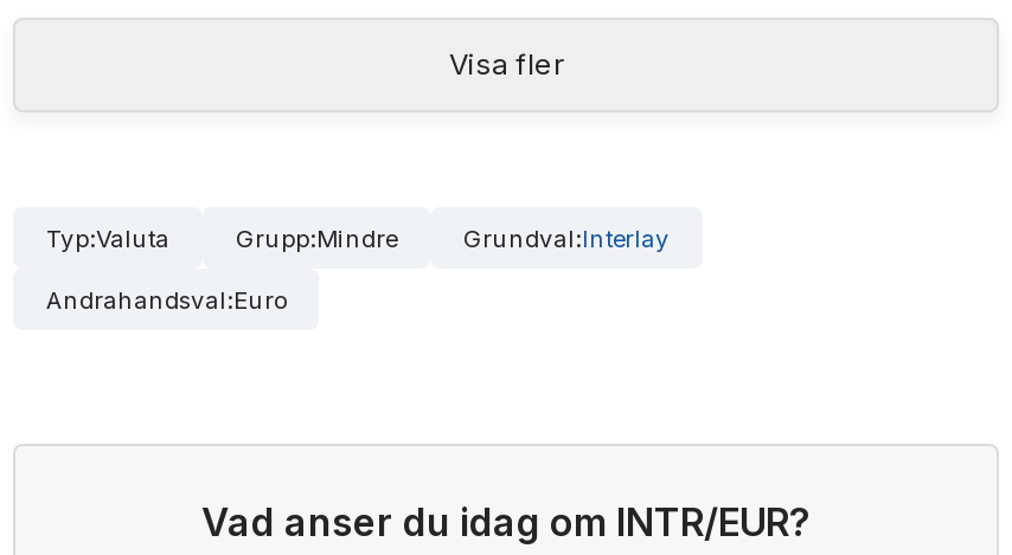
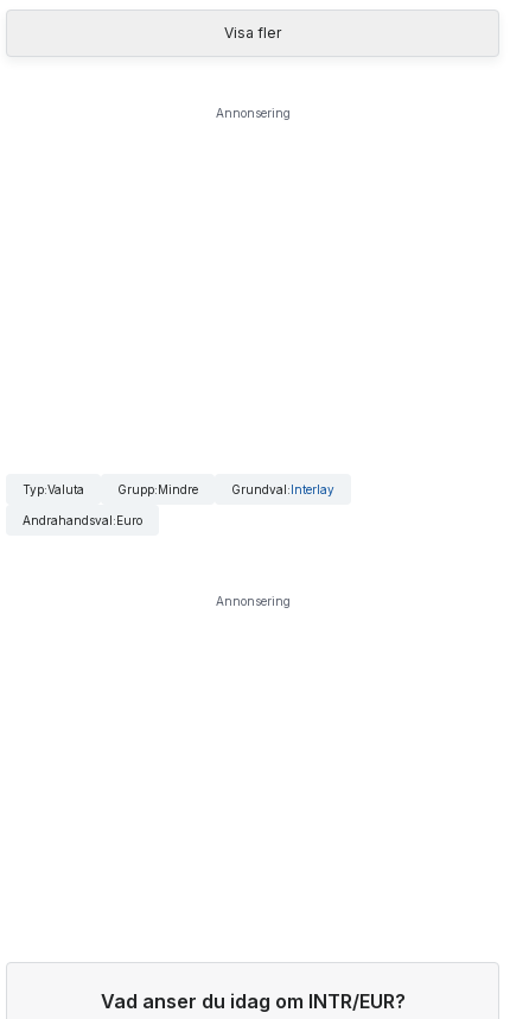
+ Annonsering

+ Annonsering
